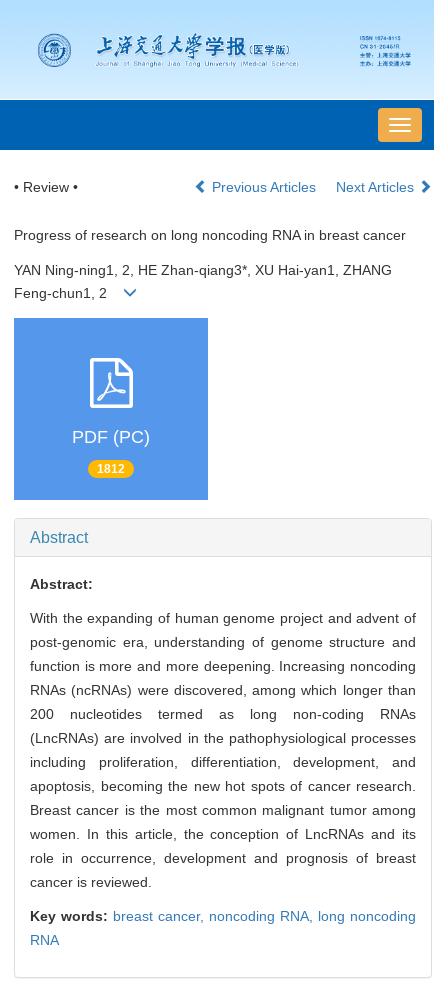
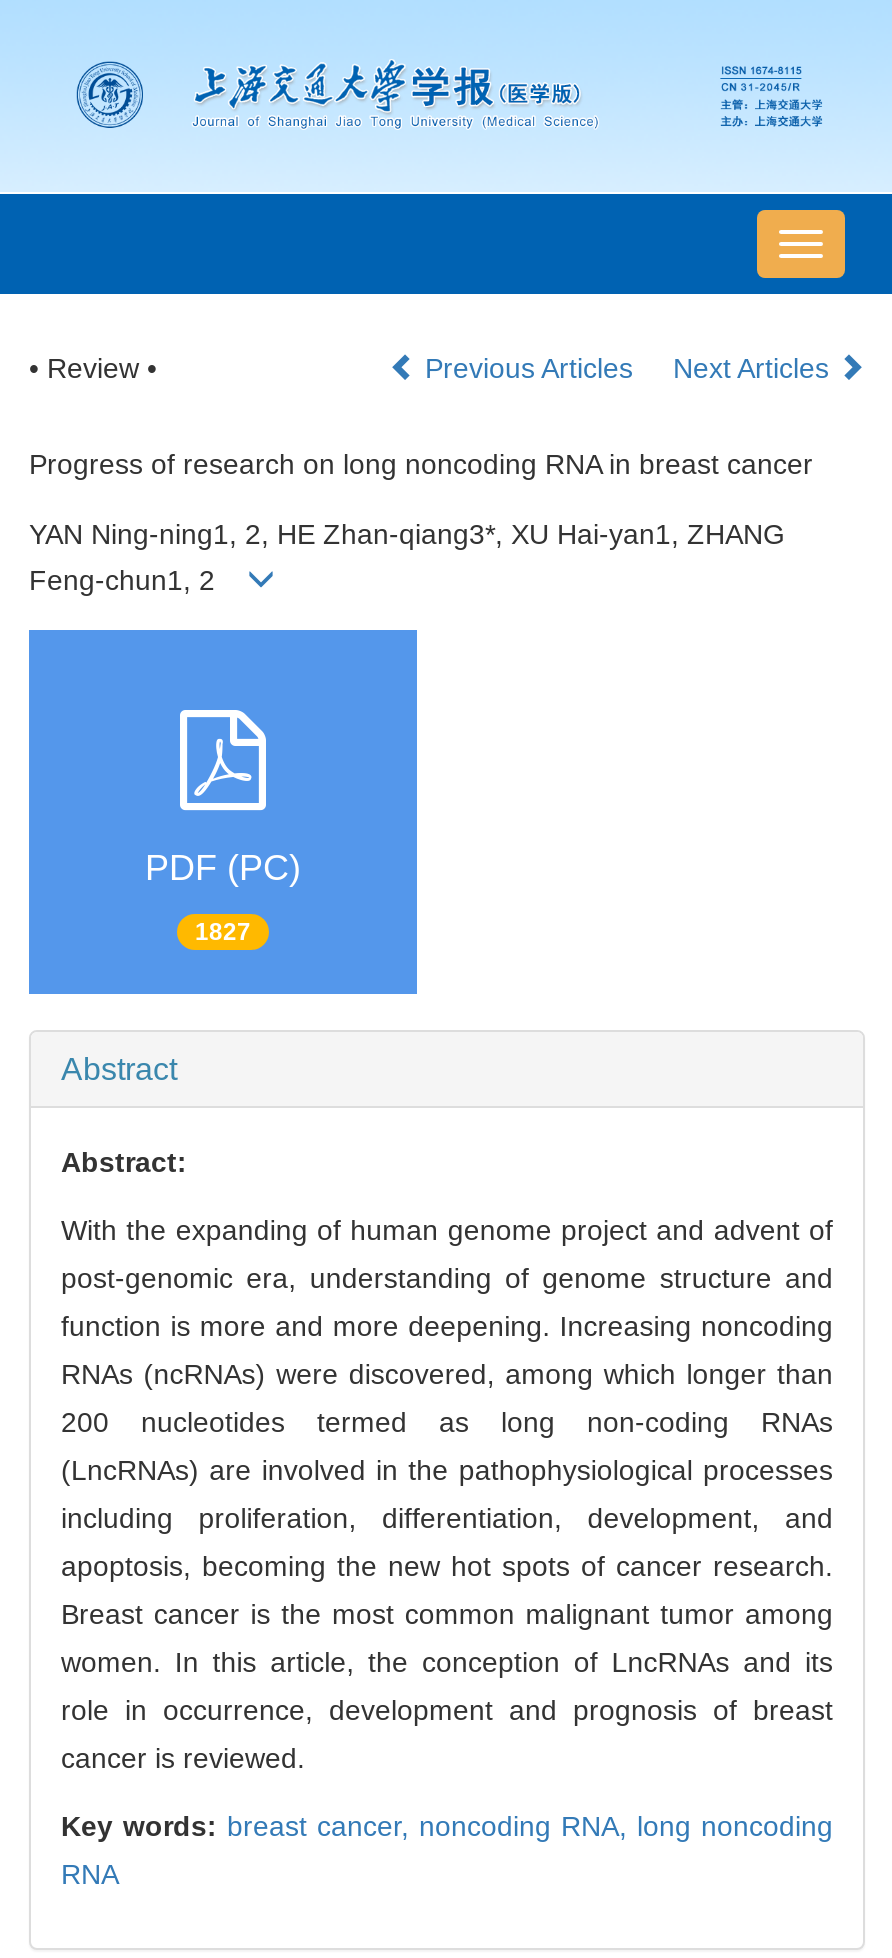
- 1812
+ 1827
